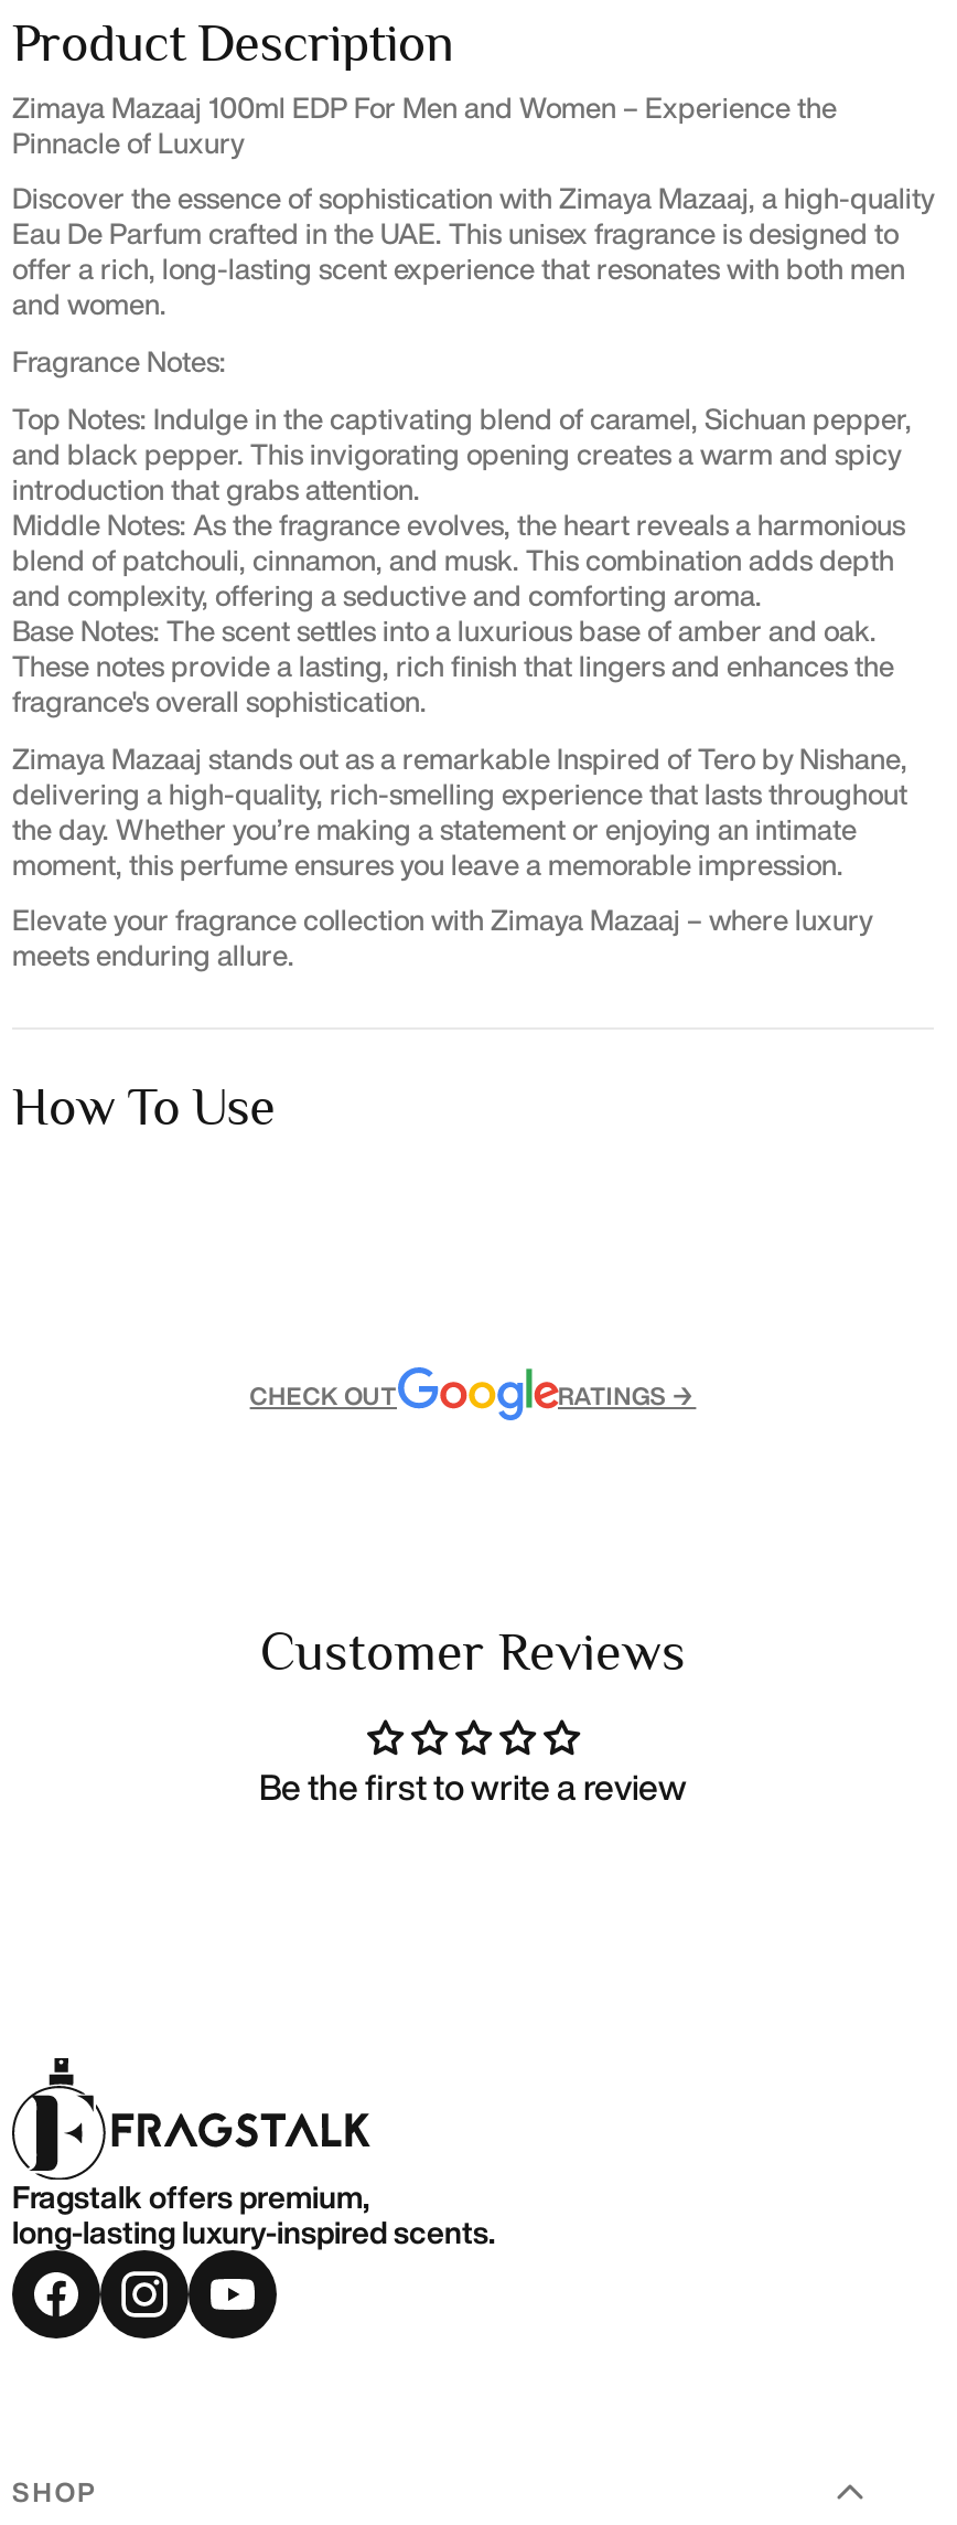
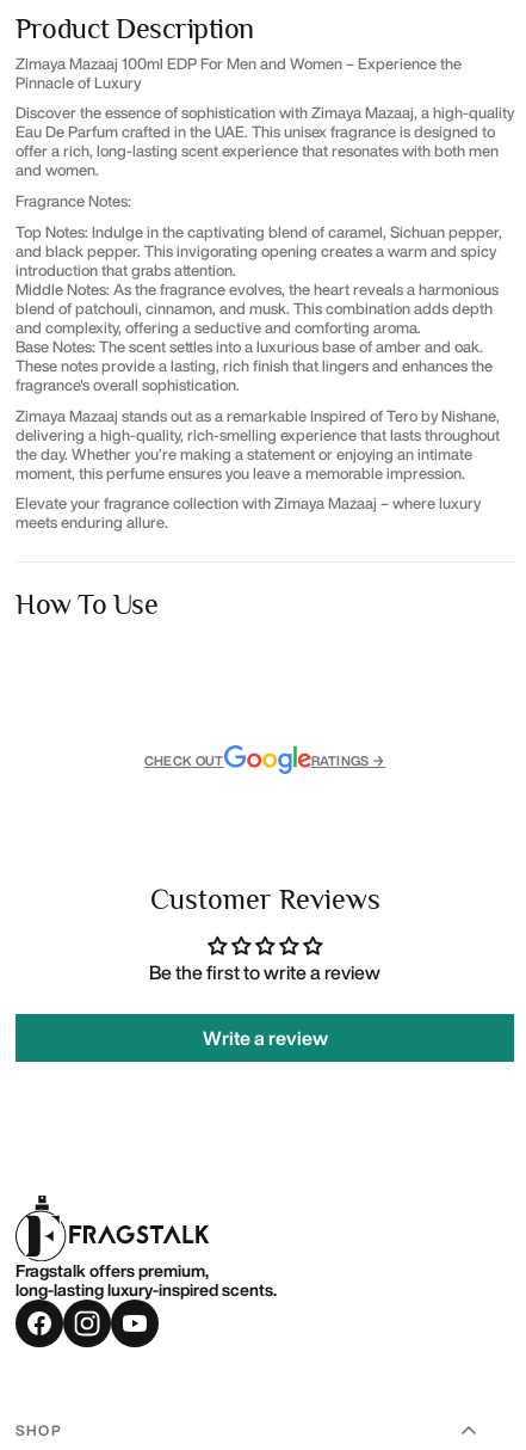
+ Write a review
